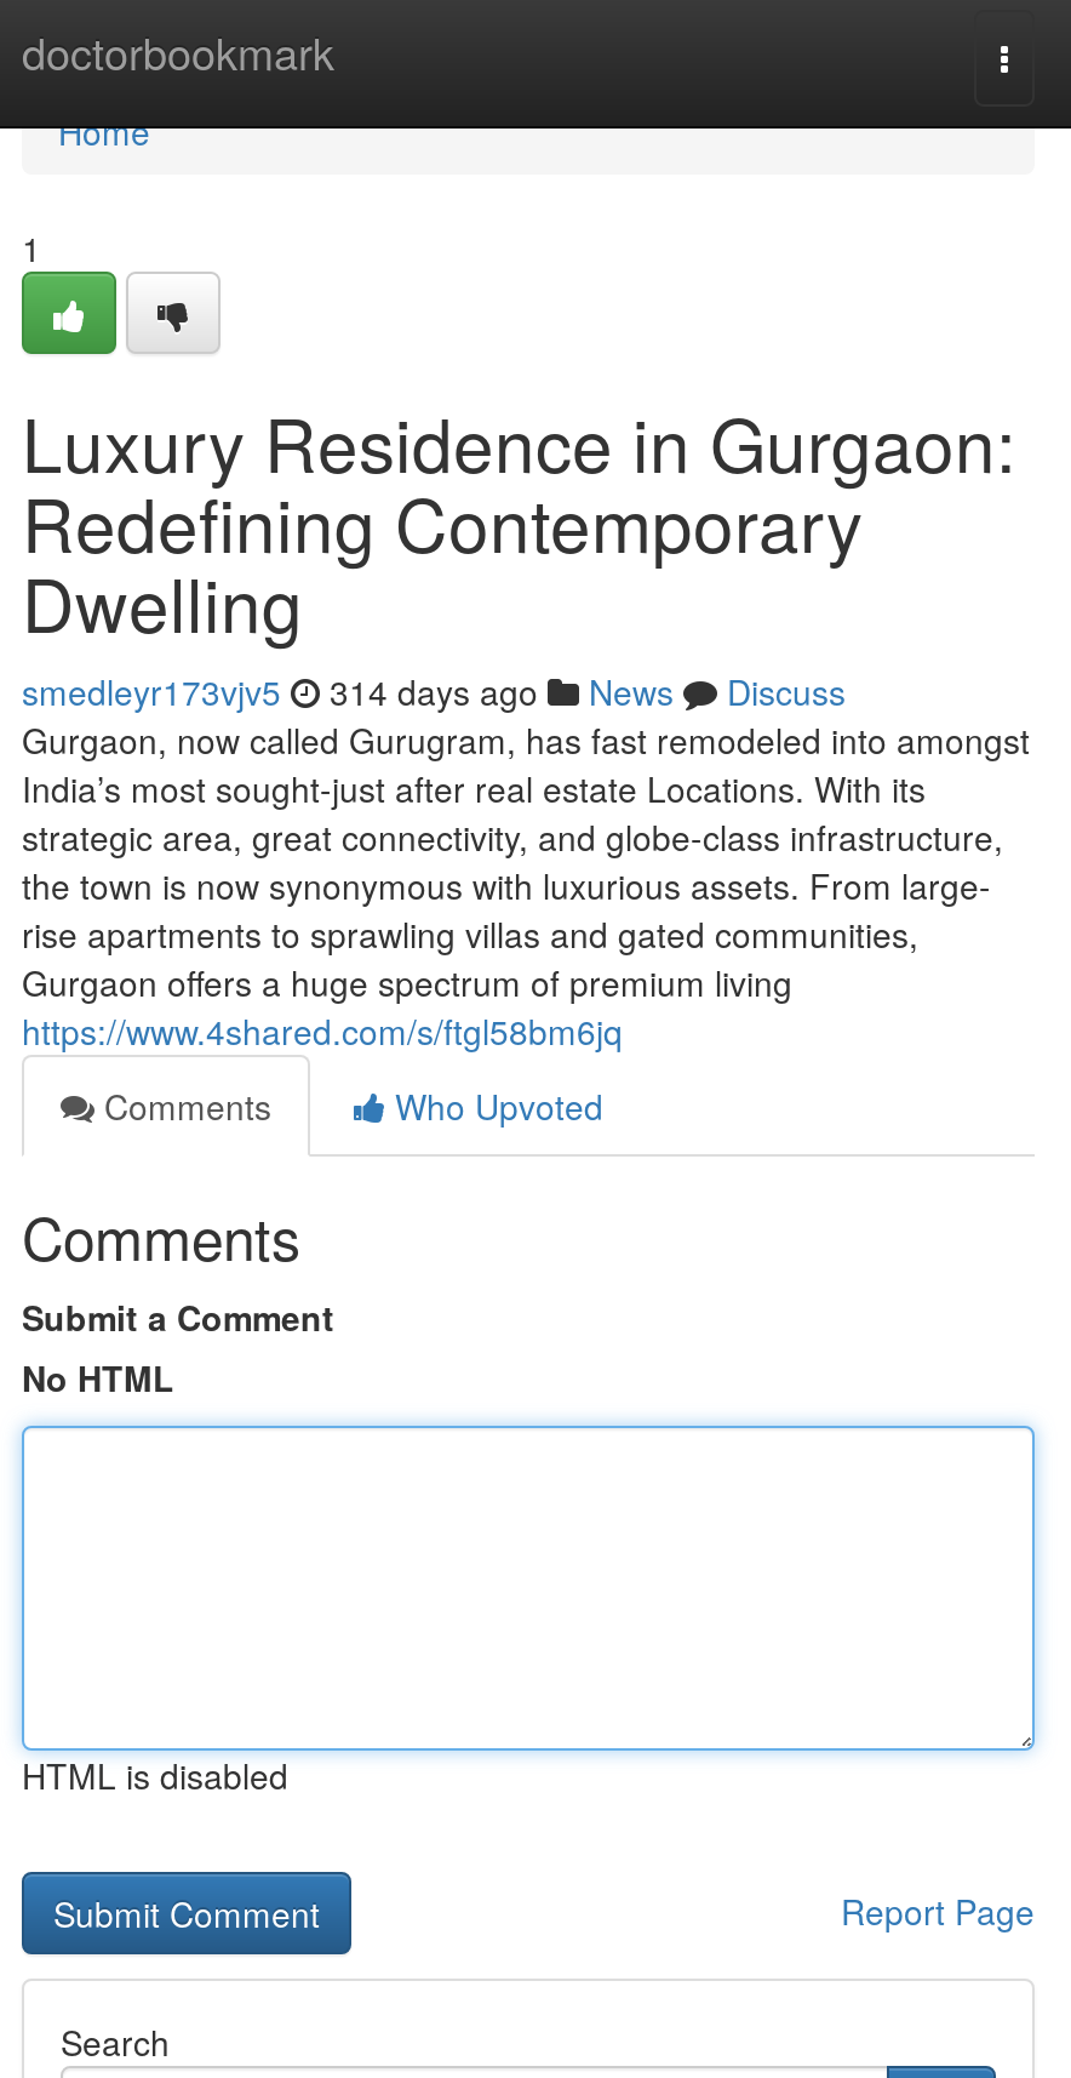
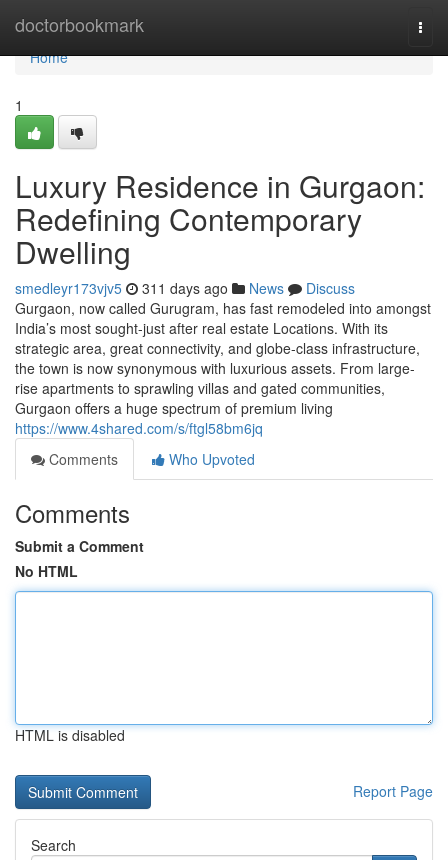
- smedleyr173vjv5 314 days ago News Discuss
+ smedleyr173vjv5 311 days ago News Discuss
